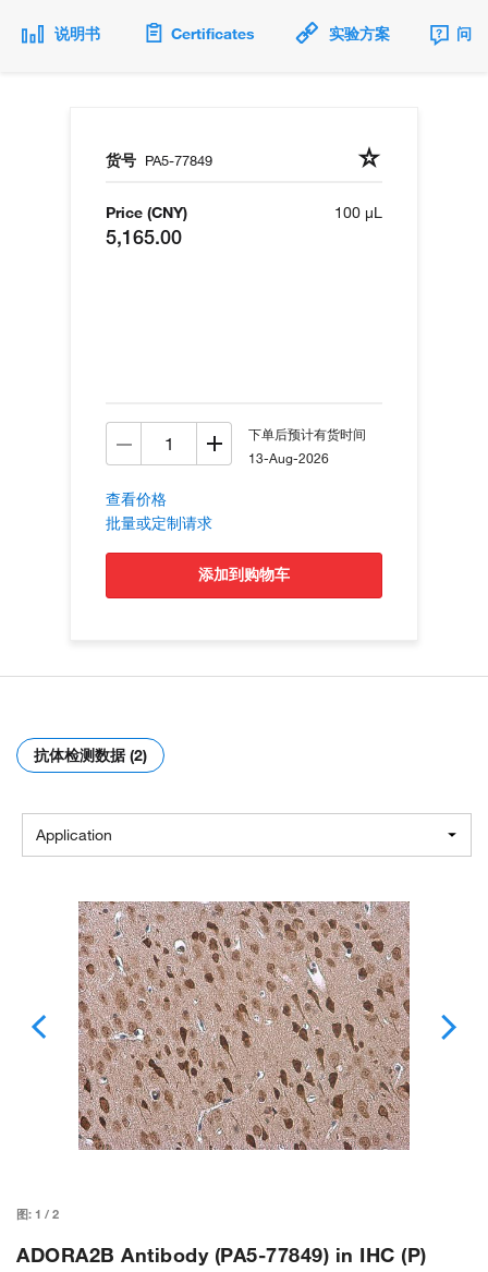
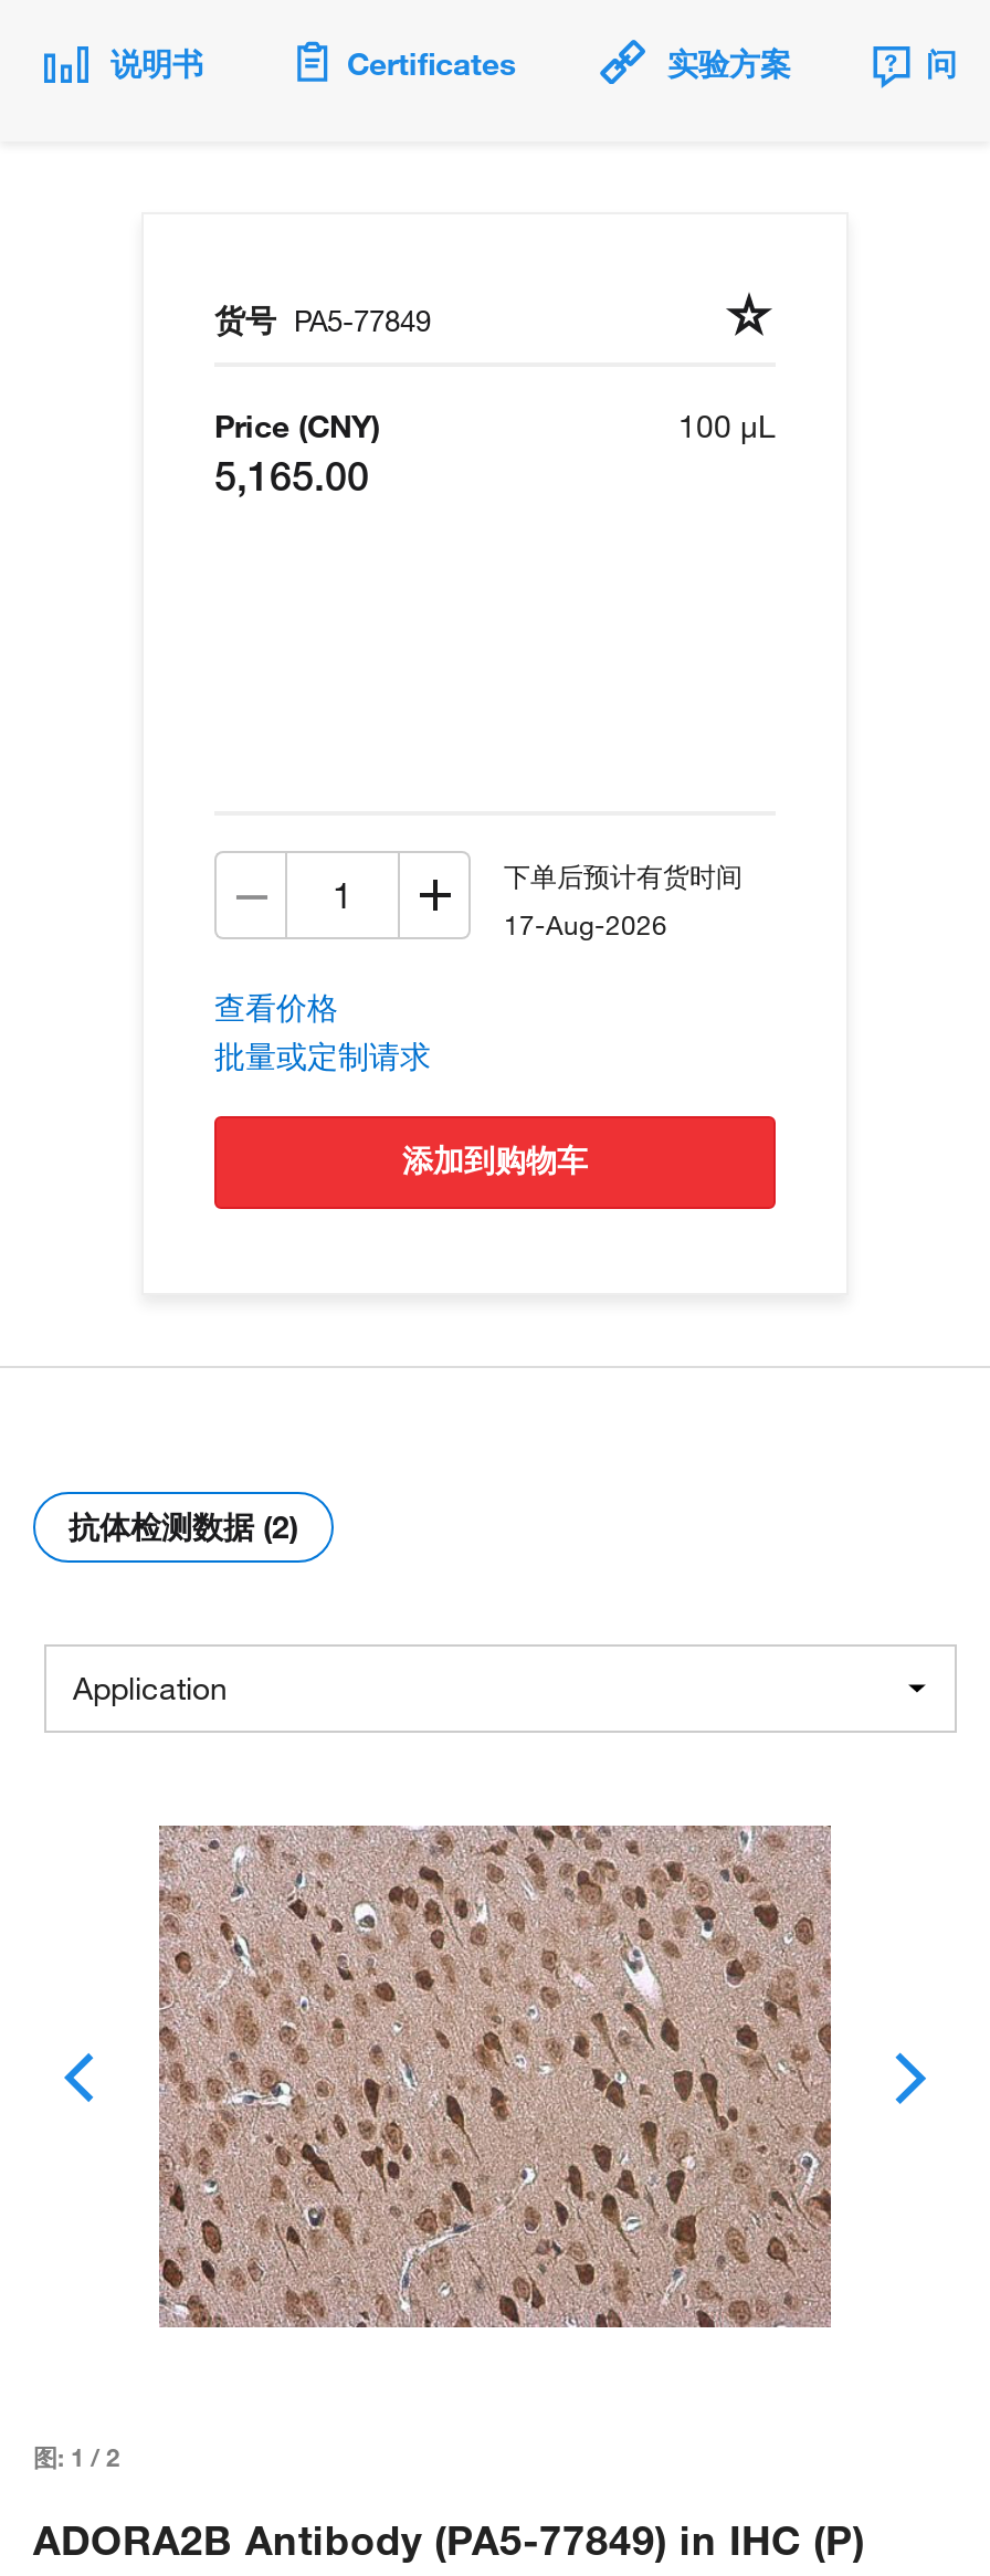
- 13-Aug-2026
+ 17-Aug-2026
